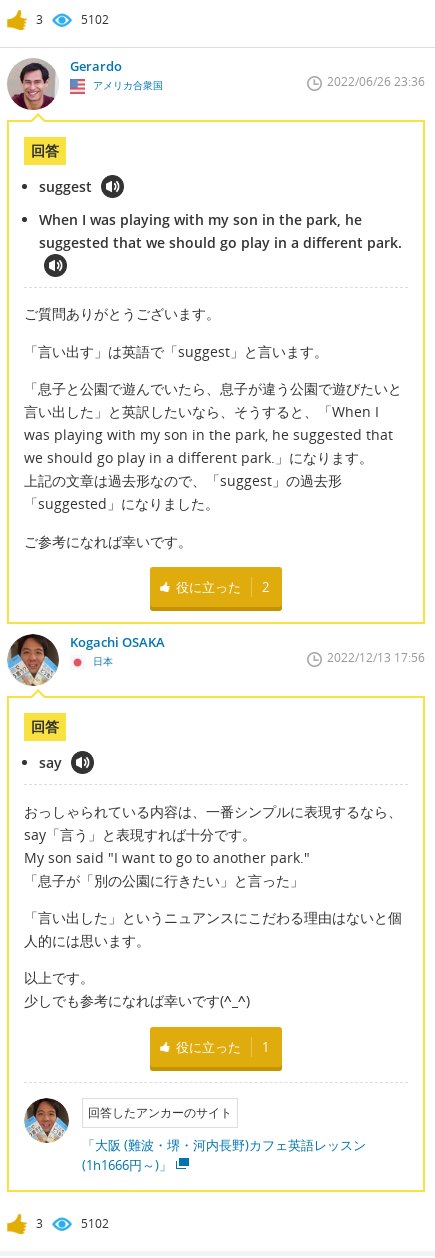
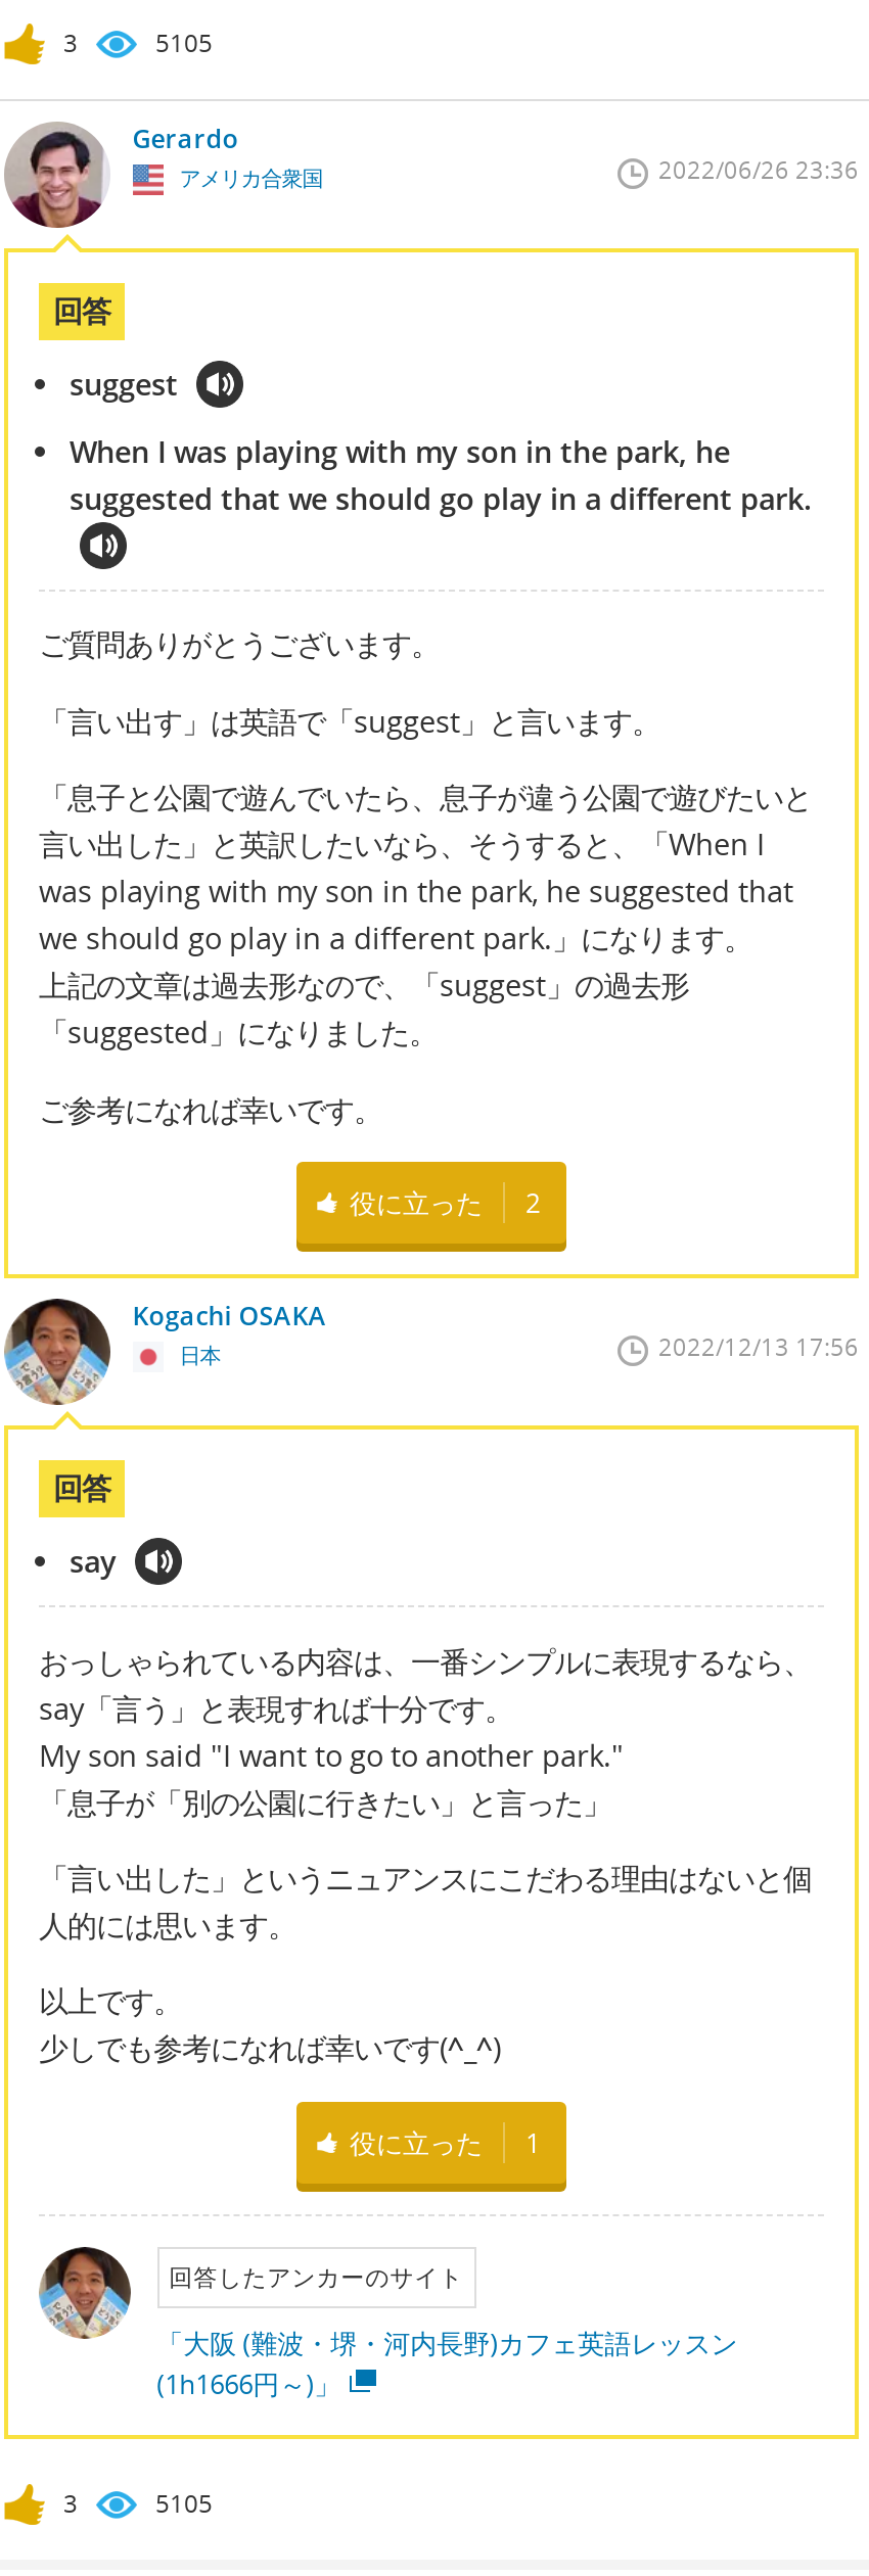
- 5102
+ 5105

- 5102
+ 5105
